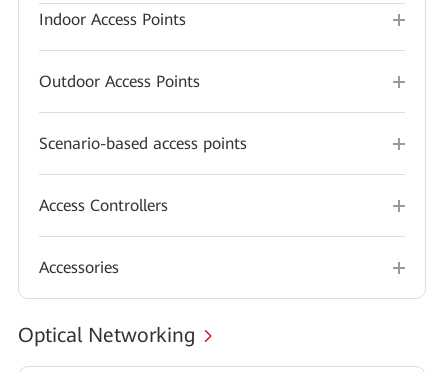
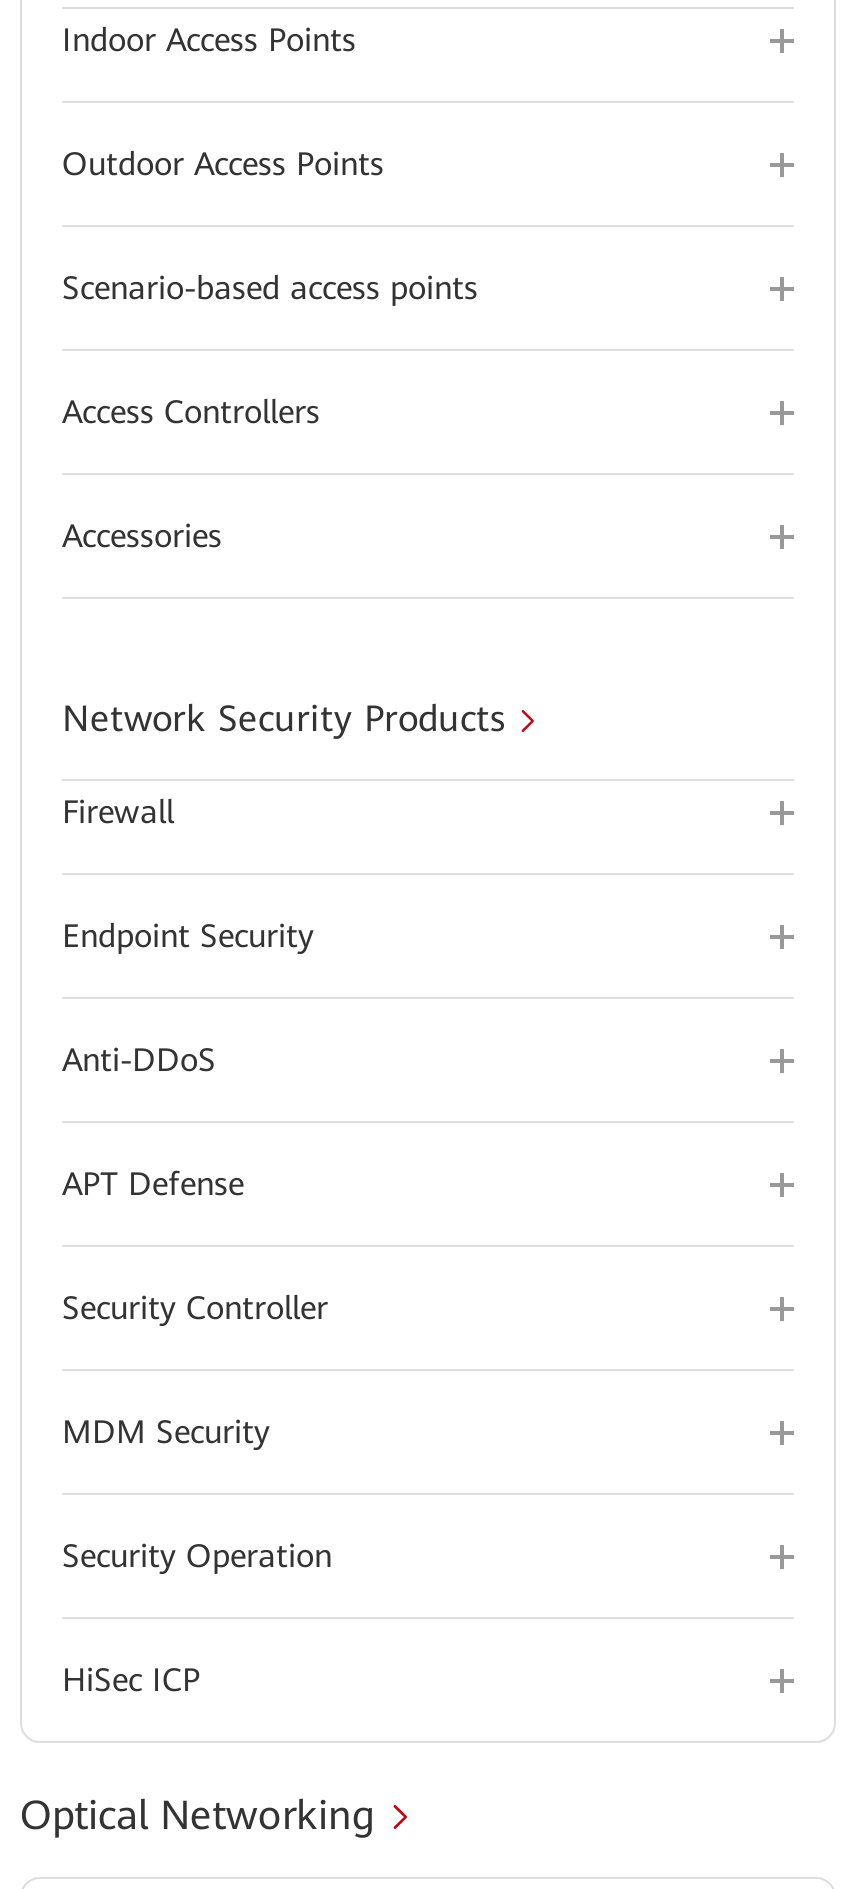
+ Network Security Products
+ Firewall
+ Endpoint Security
+ Anti-DDoS
+ APT Defense
+ Security Controller
+ MDM Security
+ Security Operation
+ HiSec ICP
